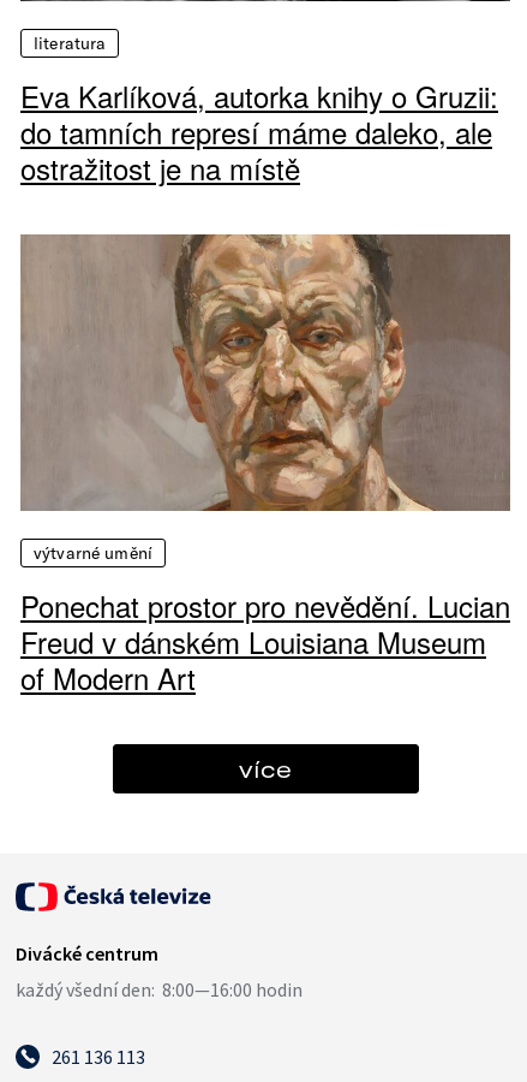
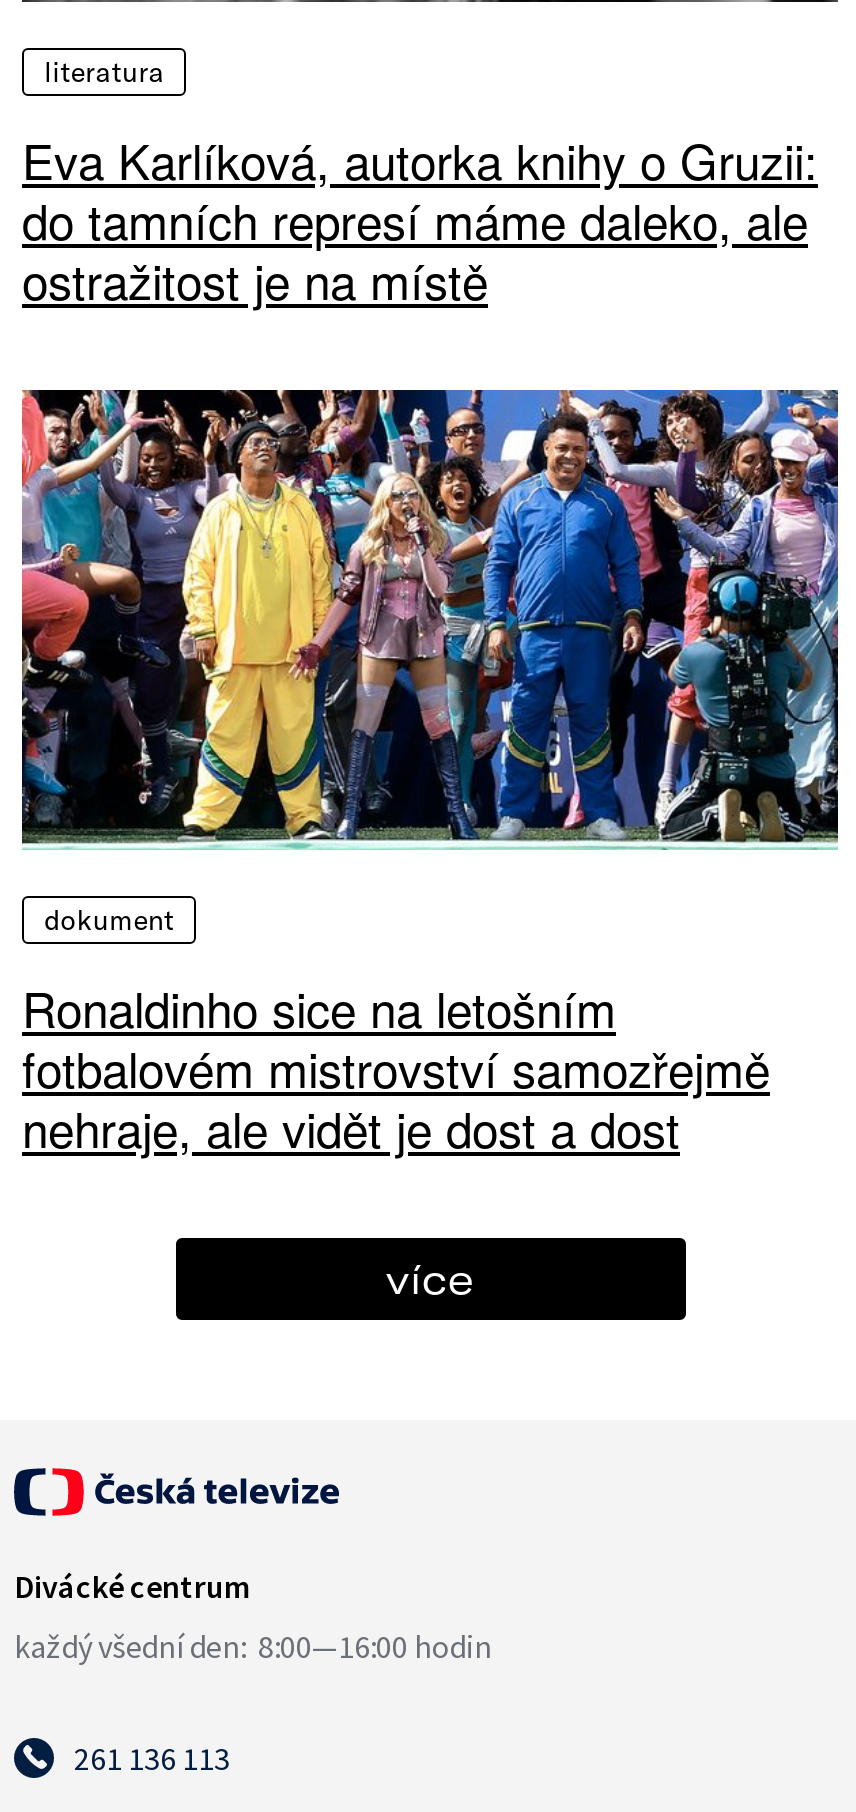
- [image]
- výtvarné umění
+ [image]
+ dokument

- Ponechat prostor pro nevědění. Lucian
- Freud v dánském Louisiana Museum
- of Modern Art
+ Ronaldinho sice na letošním
+ fotbalovém mistrovství samozřejmě
+ nehraje, ale vidět je dost a dost
